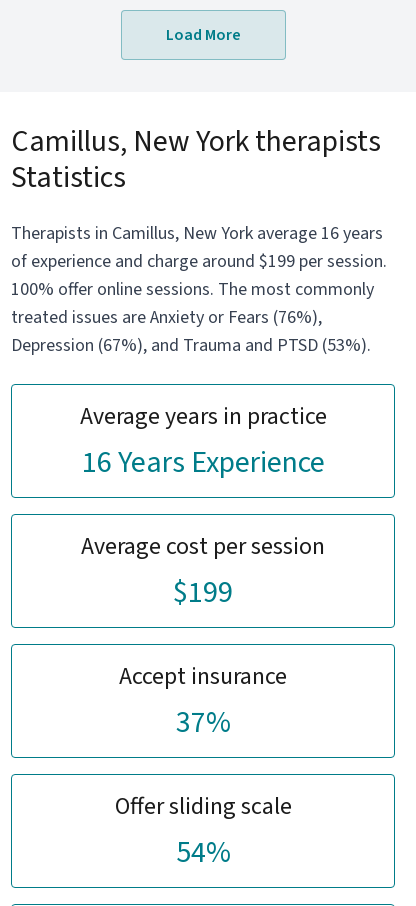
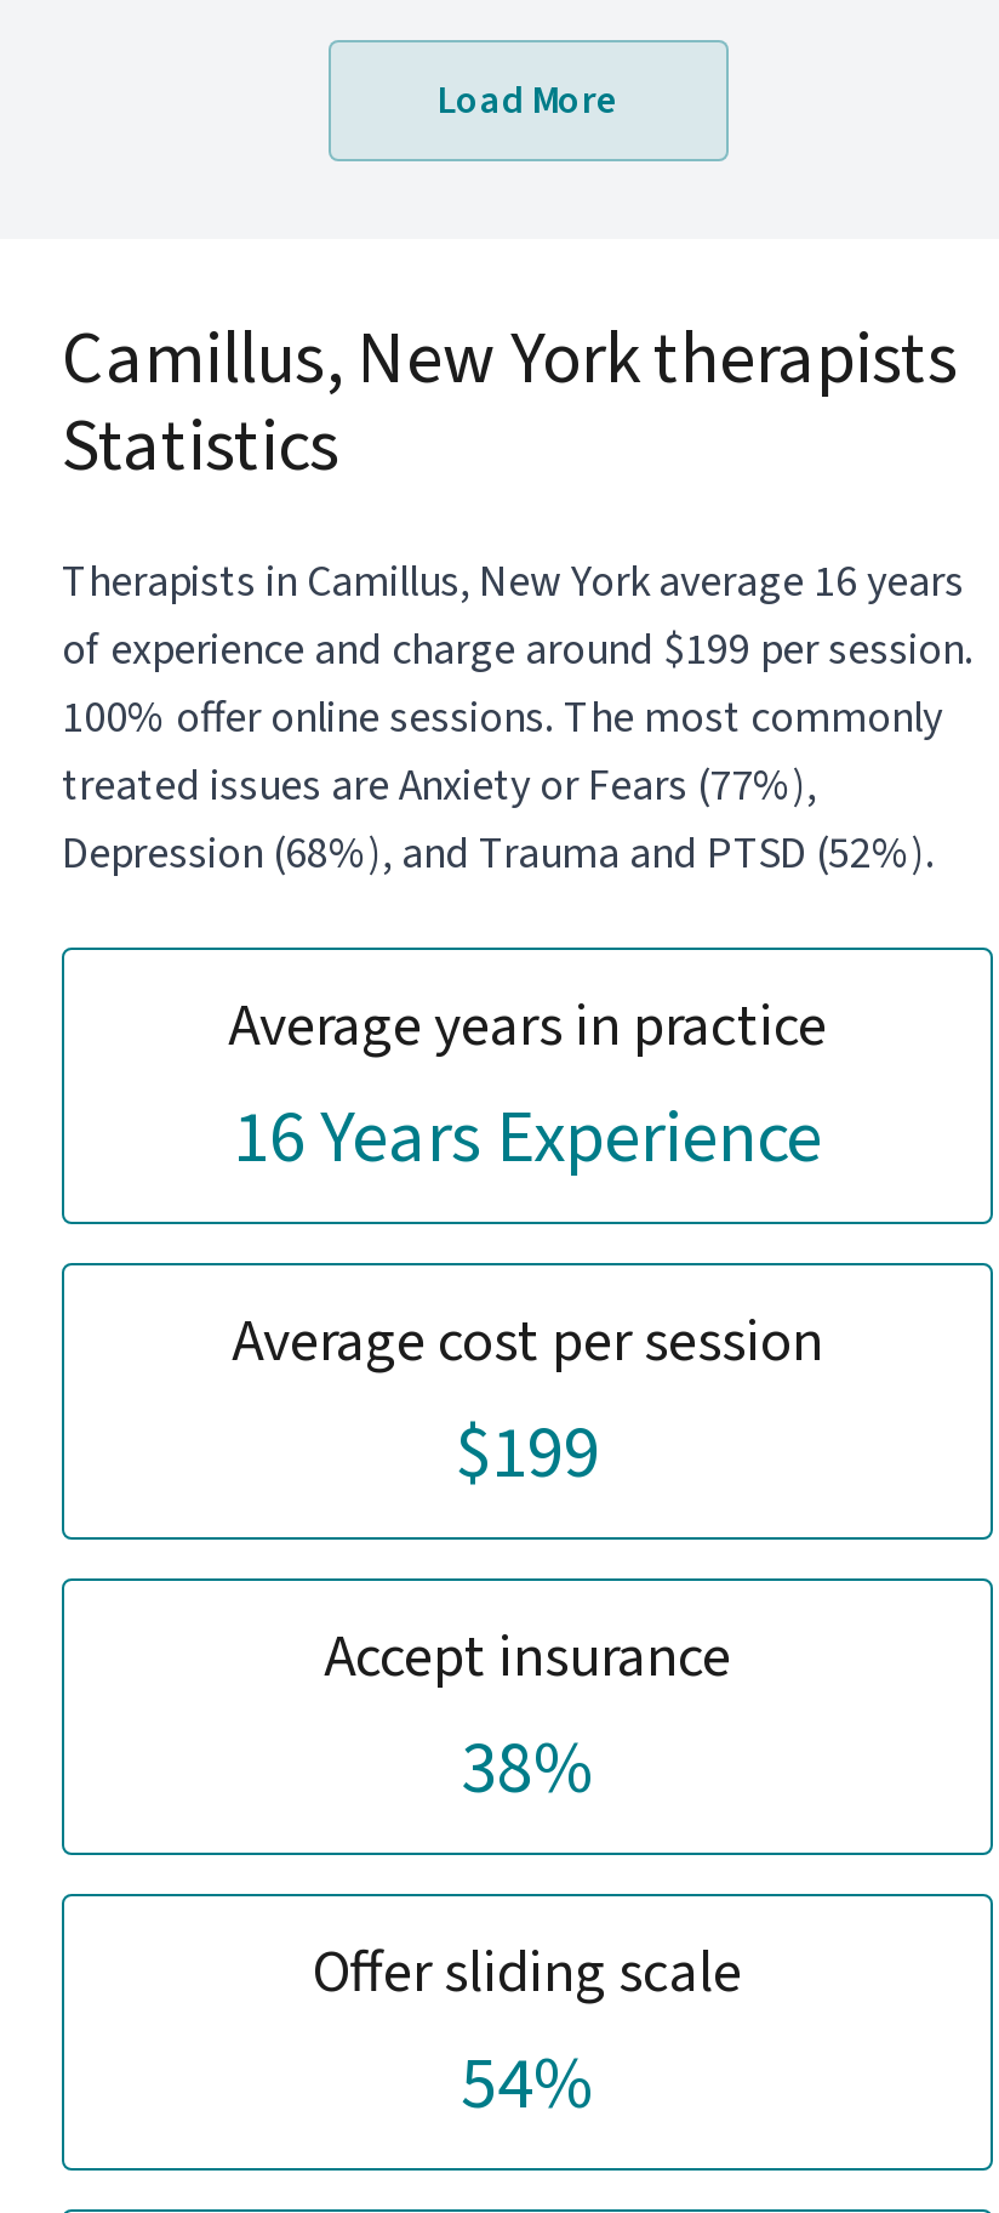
- treated issues are Anxiety or Fears (76%),
+ treated issues are Anxiety or Fears (77%),

- Depression (67%), and Trauma and PTSD (53%).
+ Depression (68%), and Trauma and PTSD (52%).

- 37%
+ 38%
